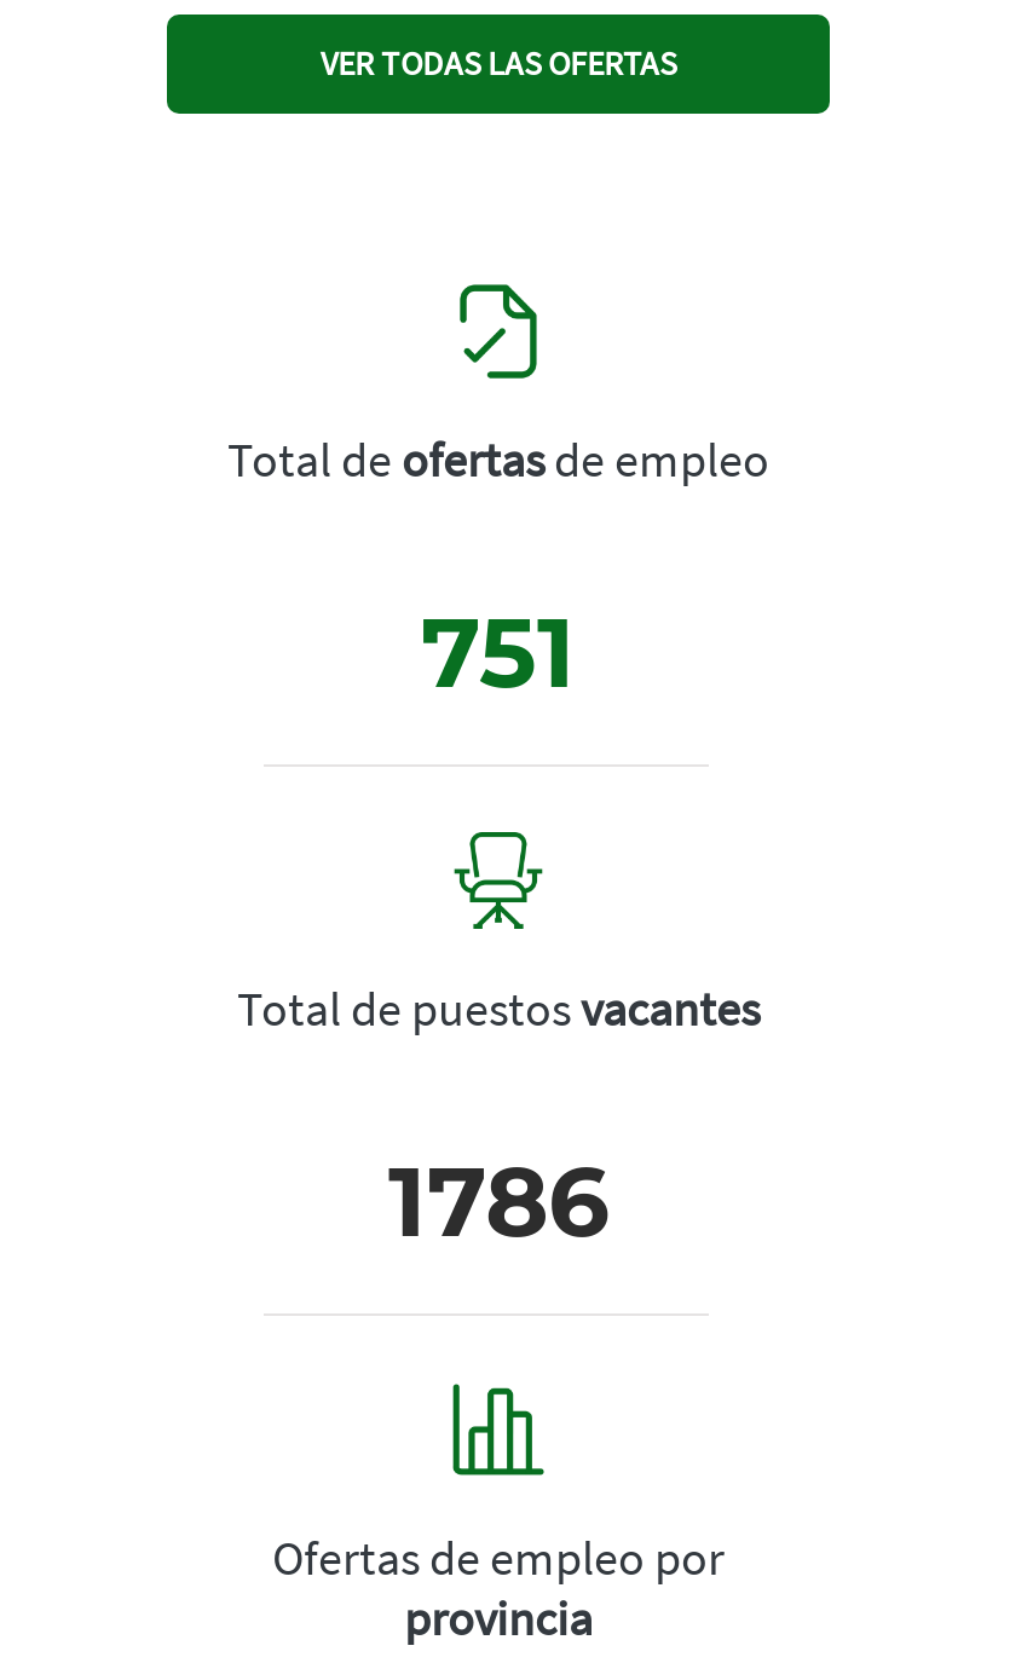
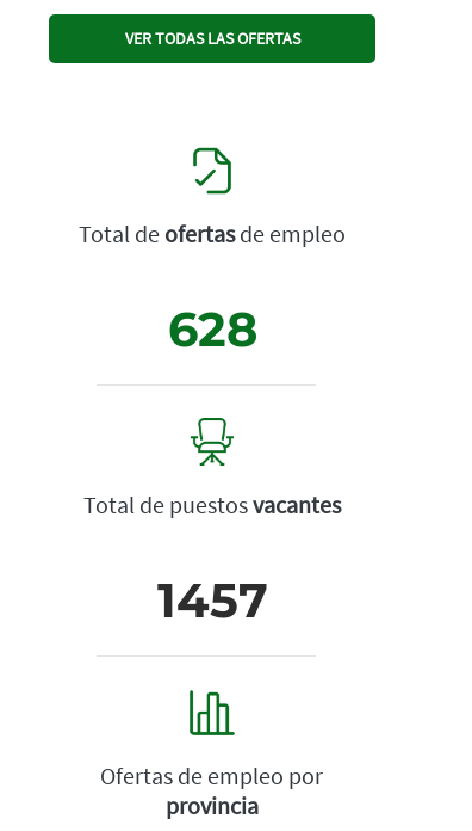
- 751
+ 628

- 1786
+ 1457
